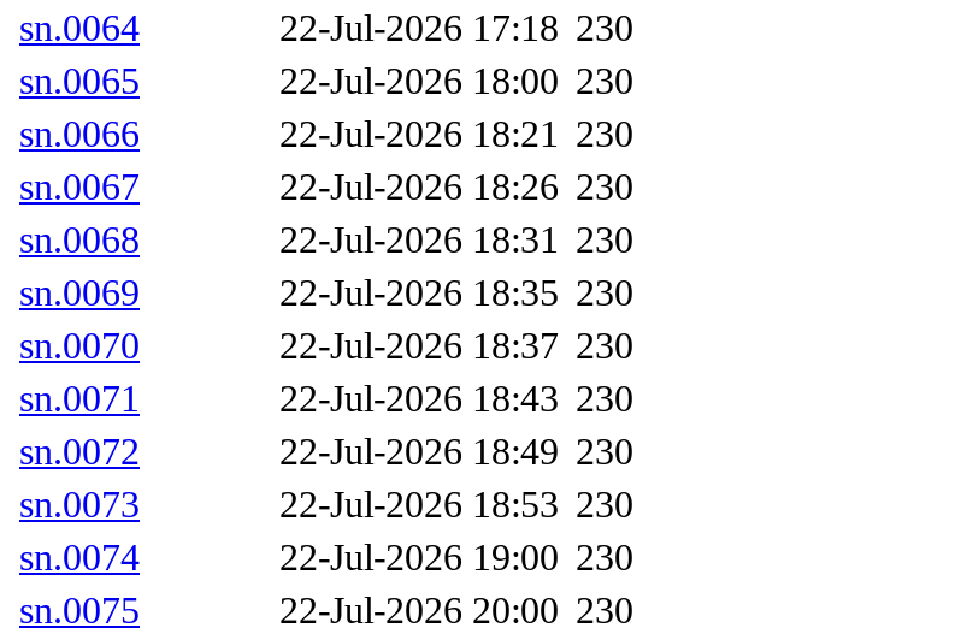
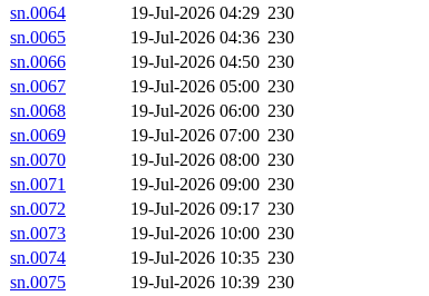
- 22-Jul-2026 17:18 230
+ 19-Jul-2026 04:29 230

- 22-Jul-2026 18:00 230
+ 19-Jul-2026 04:36 230

- 22-Jul-2026 18:21 230
+ 19-Jul-2026 04:50 230

- 22-Jul-2026 18:26 230
+ 19-Jul-2026 05:00 230

- 22-Jul-2026 18:31 230
+ 19-Jul-2026 06:00 230

- 22-Jul-2026 18:35 230
+ 19-Jul-2026 07:00 230

- 22-Jul-2026 18:37 230
+ 19-Jul-2026 08:00 230

- 22-Jul-2026 18:43 230
+ 19-Jul-2026 09:00 230

- 22-Jul-2026 18:49 230
+ 19-Jul-2026 09:17 230

- 22-Jul-2026 18:53 230
+ 19-Jul-2026 10:00 230

- 22-Jul-2026 19:00 230
+ 19-Jul-2026 10:35 230

- 22-Jul-2026 20:00 230
+ 19-Jul-2026 10:39 230
